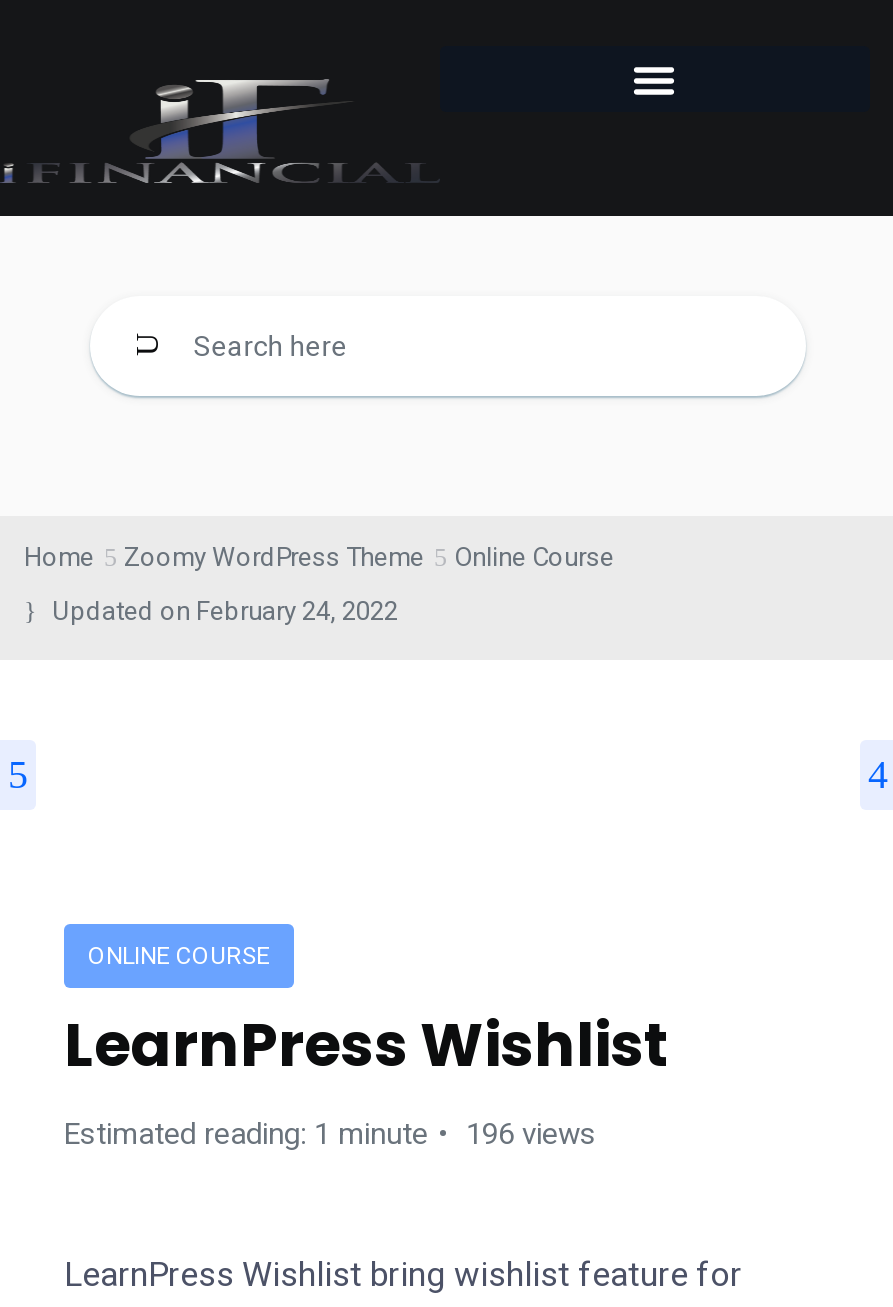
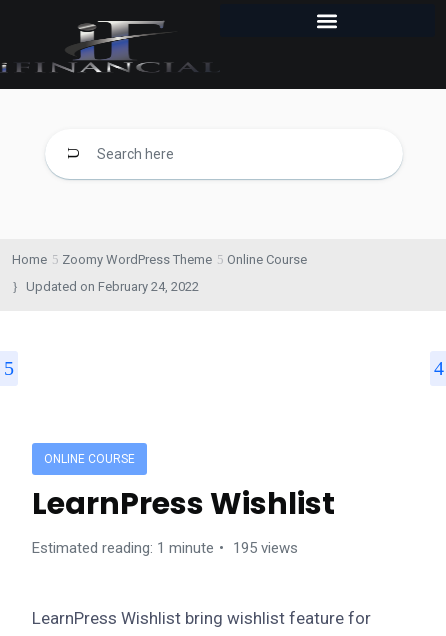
- Estimated reading: 1 minute 196 views
+ Estimated reading: 1 minute 195 views
